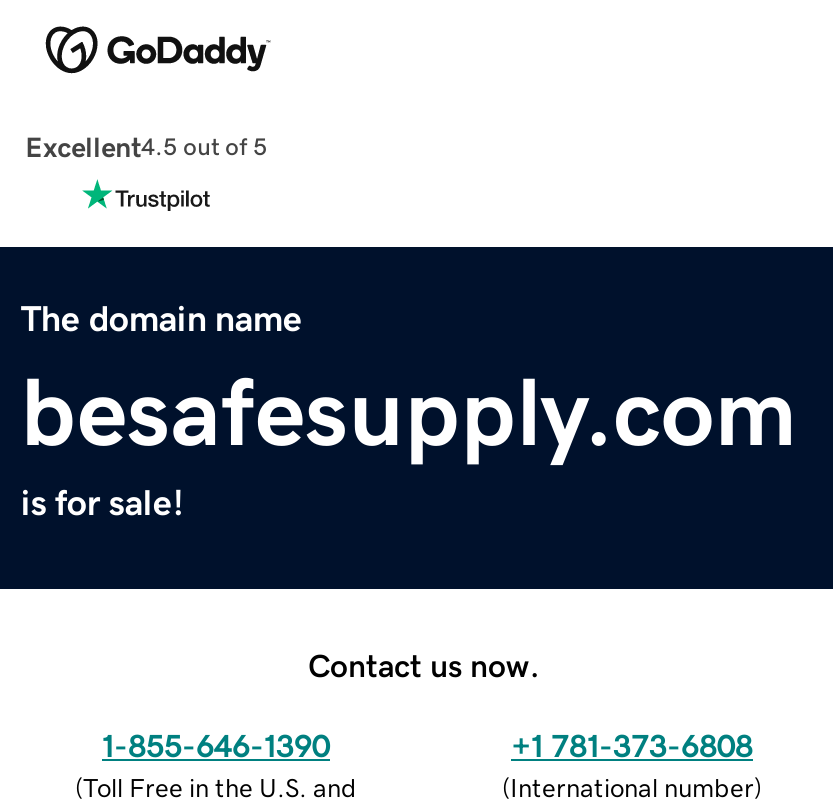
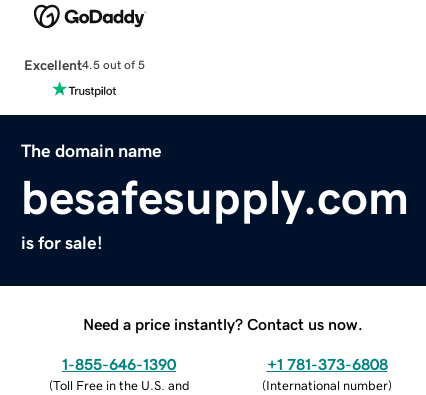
- Contact us now.
+ Need a price instantly? Contact us now.
